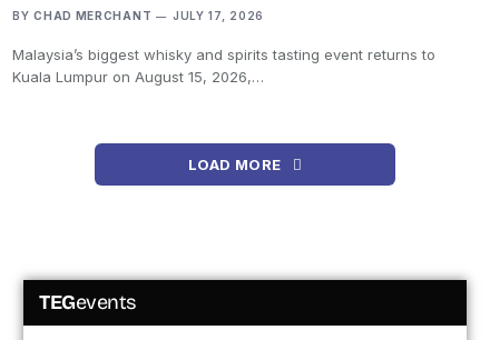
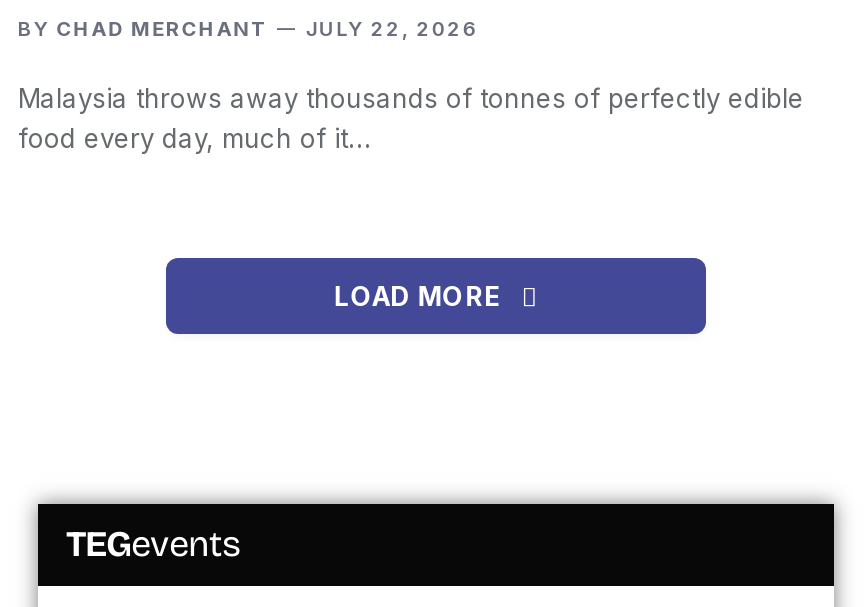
- BY CHAD MERCHANT JULY 17, 2026
+ BY CHAD MERCHANT JULY 22, 2026

- Malaysia’s biggest whisky and spirits tasting event returns to
- Kuala Lumpur on August 15, 2026,…
+ Malaysia throws away thousands of tonnes of perfectly edible
+ food every day, much of it…
